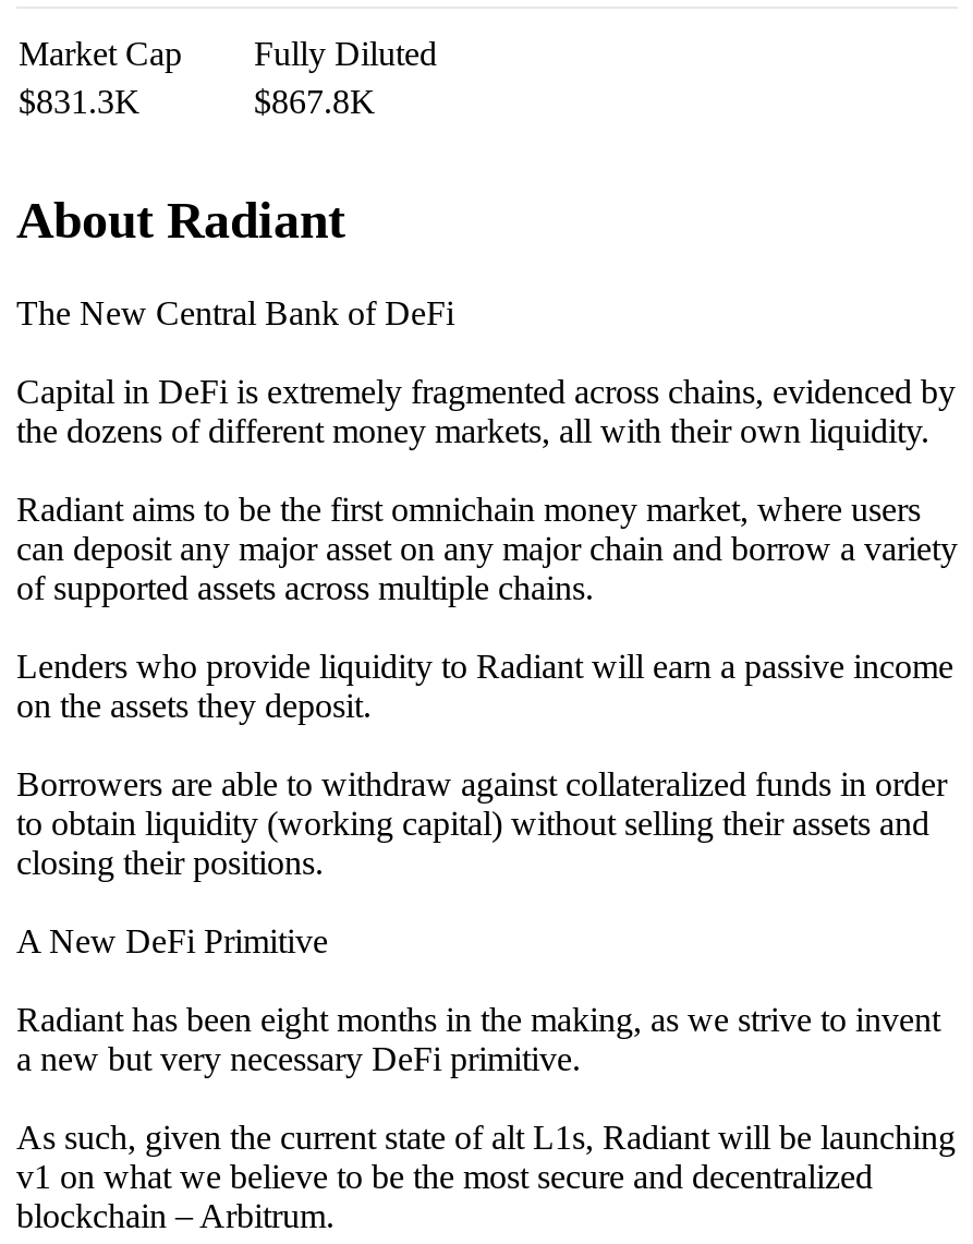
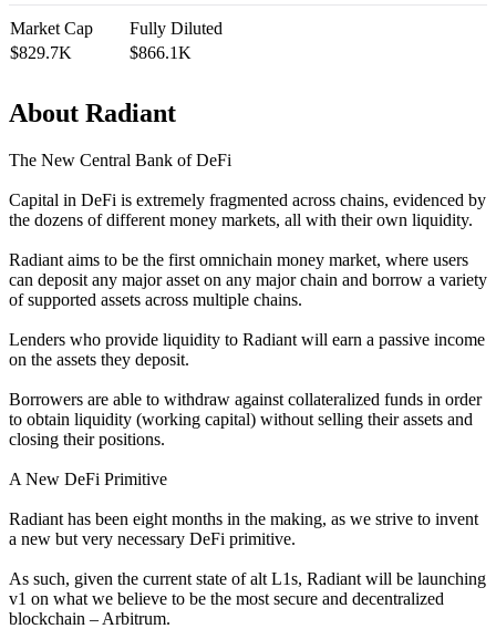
- $831.3K
- $867.8K
+ $829.7K
+ $866.1K
